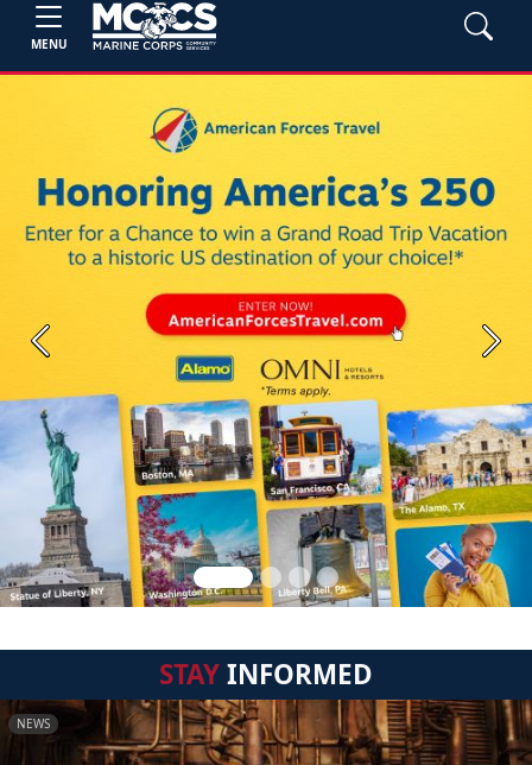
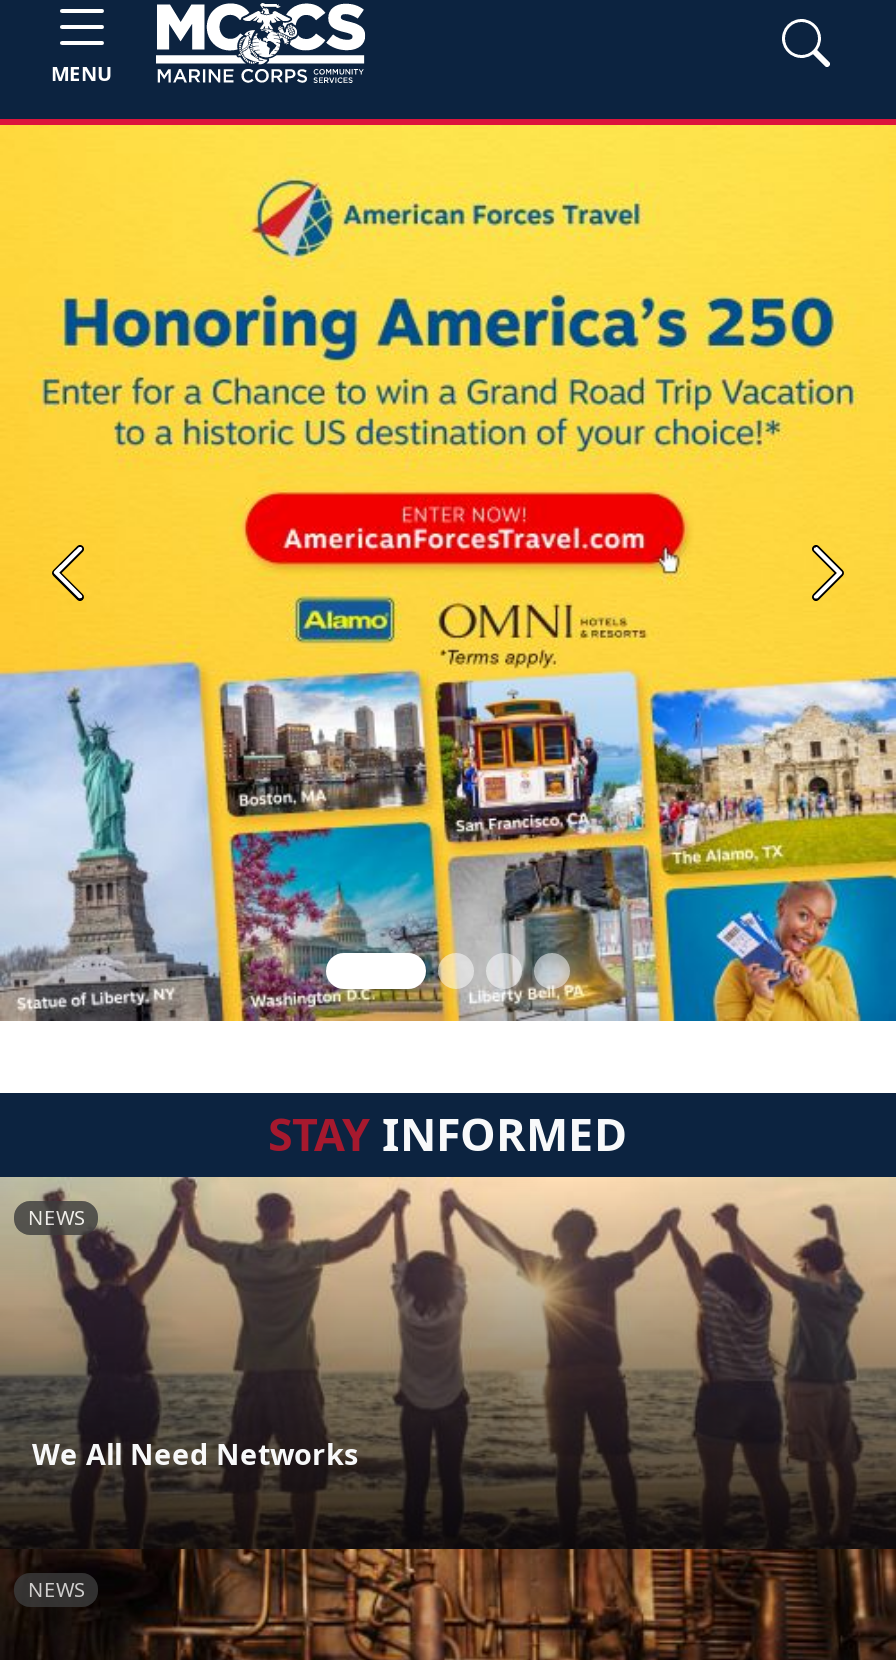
+ [image]
+ NEWS

+ We All Need Networks
